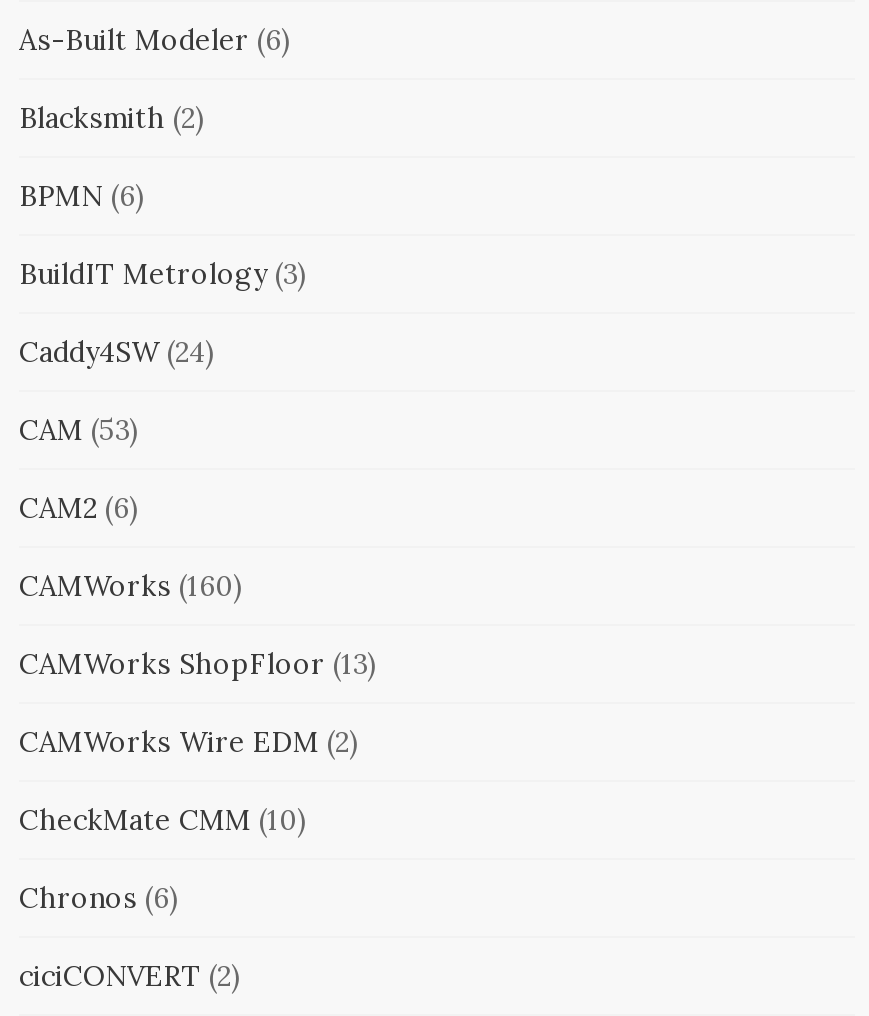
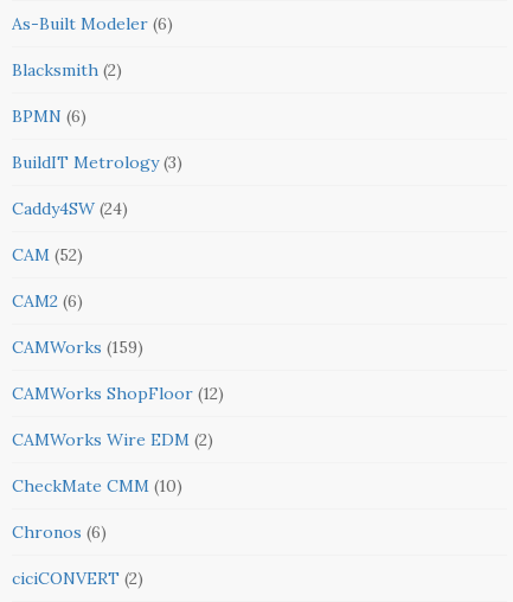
- CAM (53)
+ CAM (52)

- CAMWorks (160)
+ CAMWorks (159)

- CAMWorks ShopFloor (13)
+ CAMWorks ShopFloor (12)
